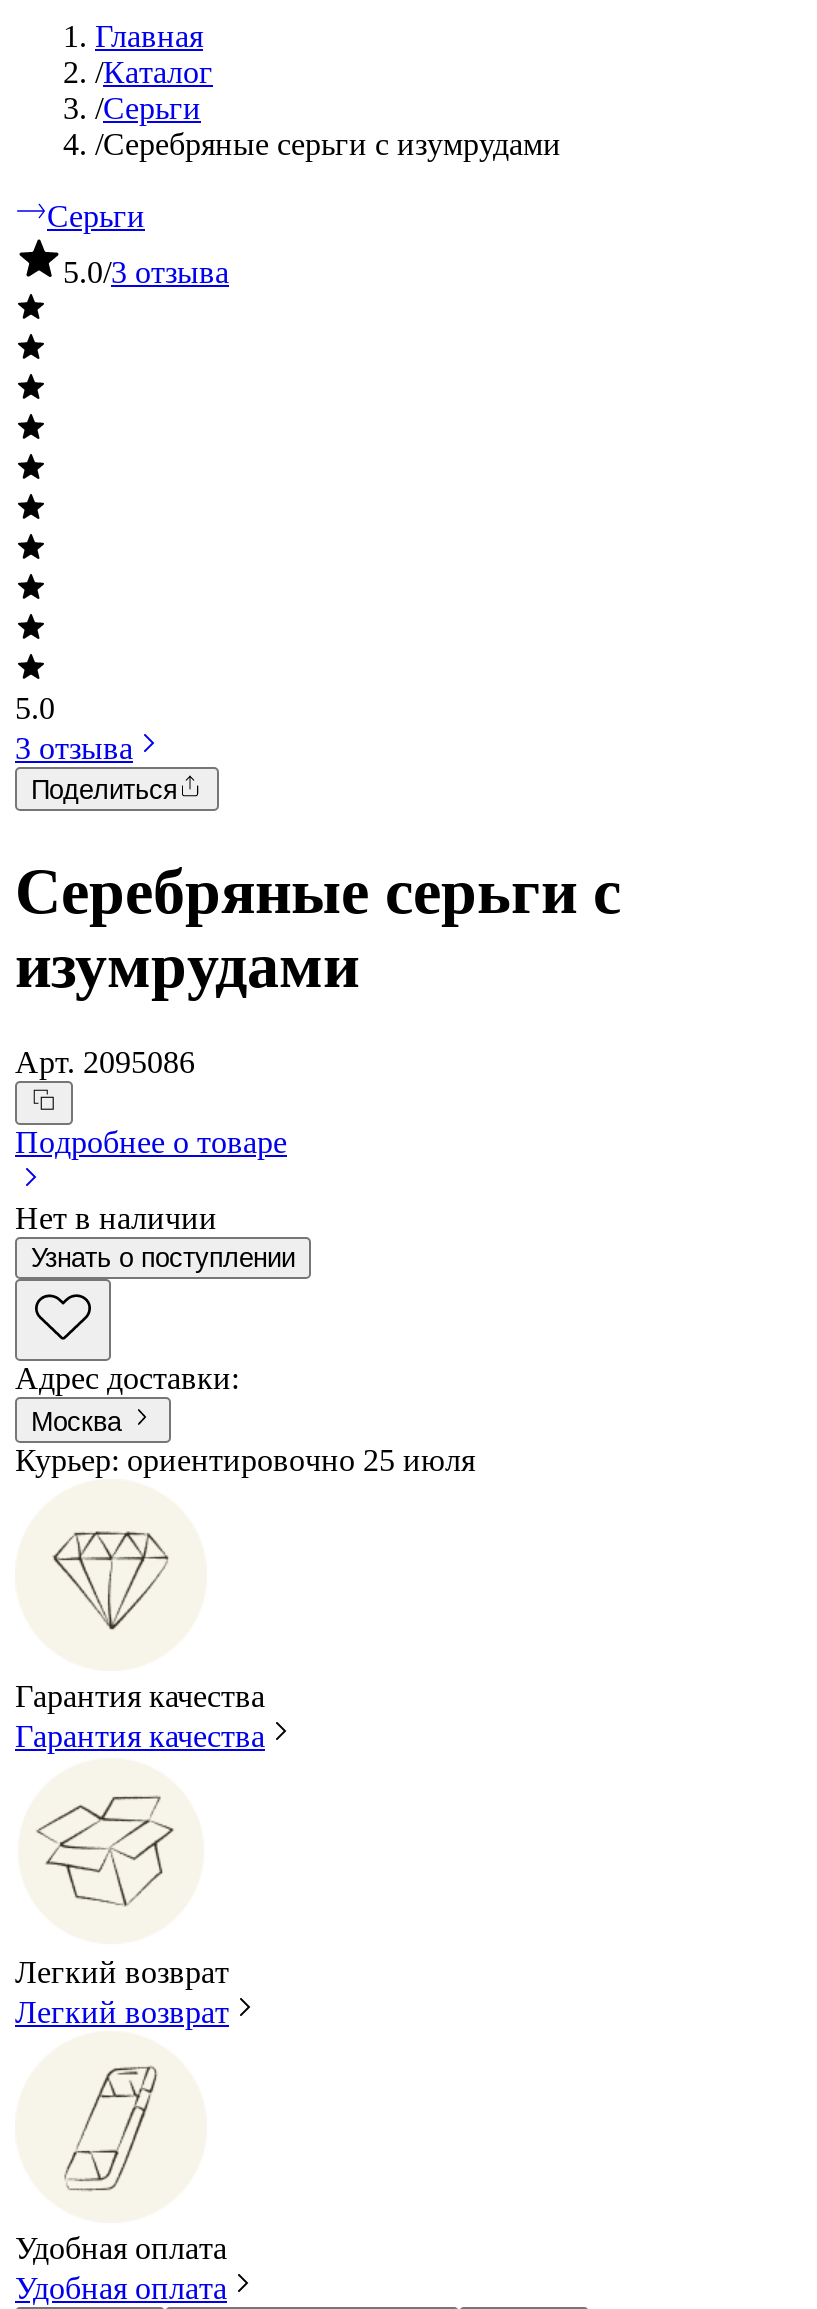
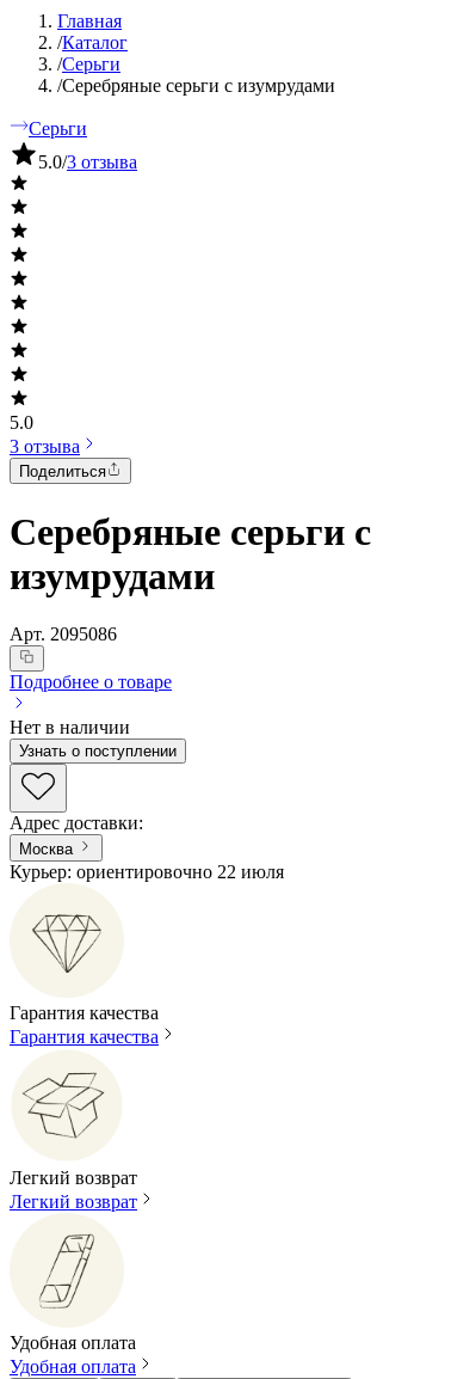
- Курьер: ориентировочно 25 июля
+ Курьер: ориентировочно 22 июля
